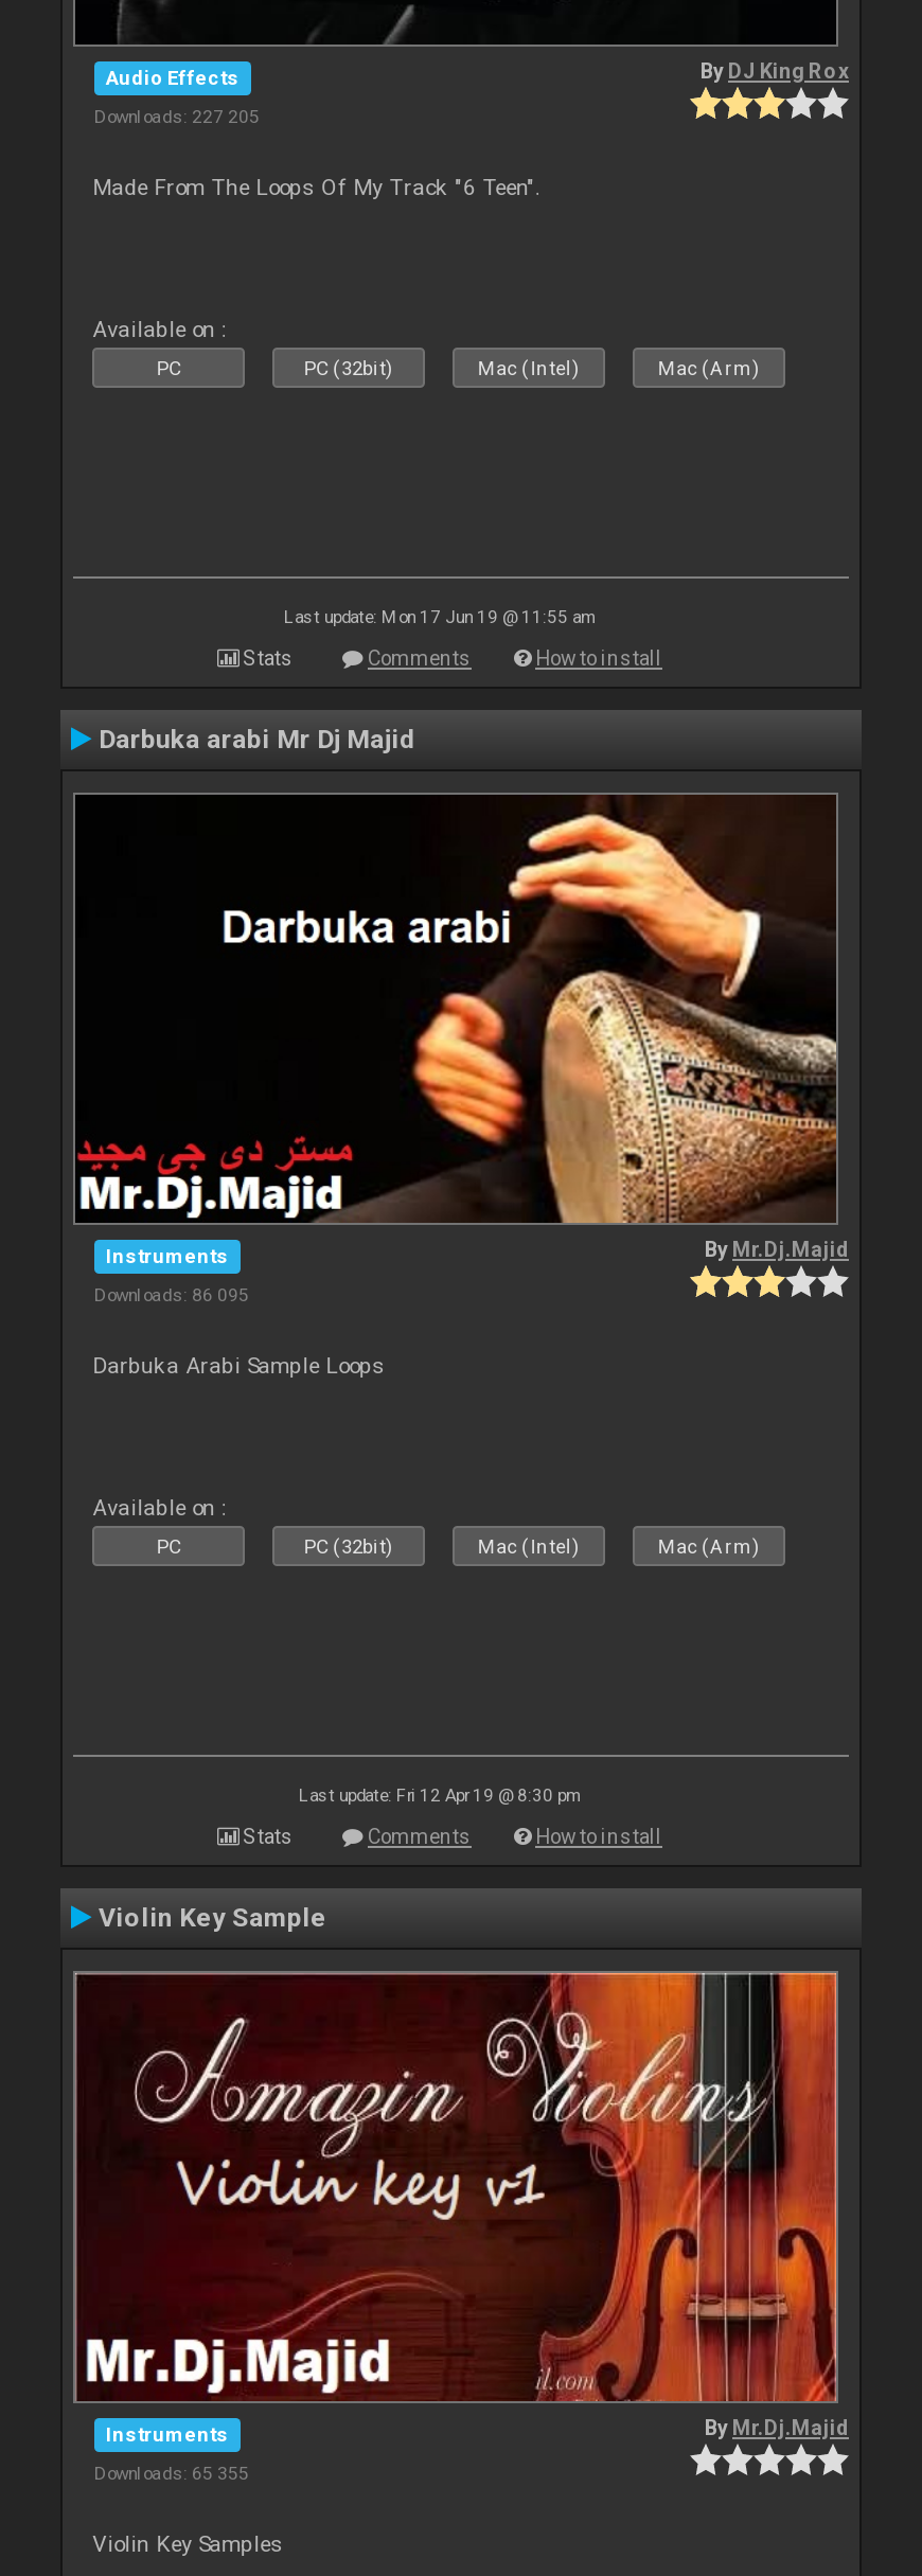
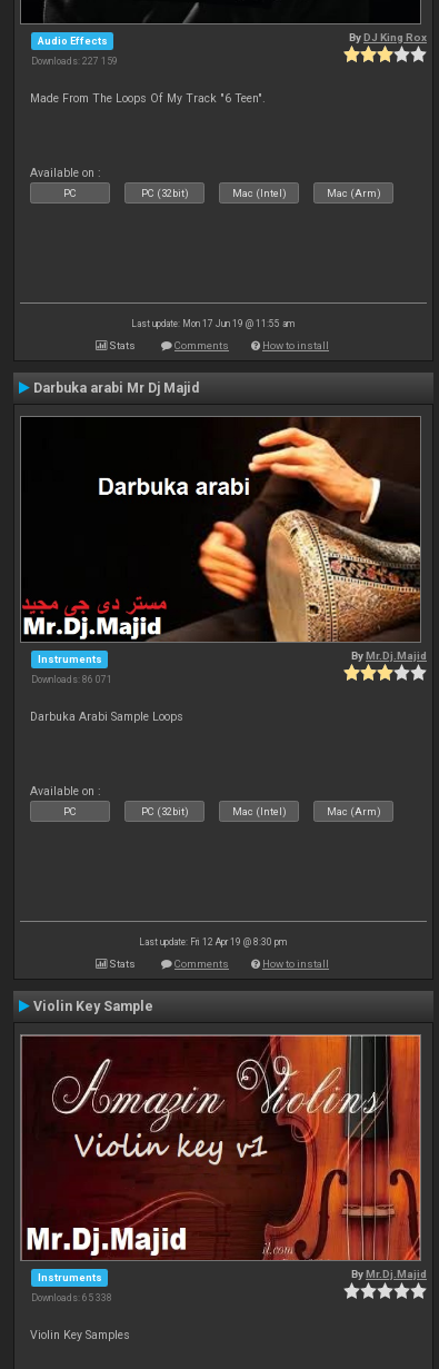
- Downloads: 227 205
+ Downloads: 227 159

- Downloads: 86 095
+ Downloads: 86 071

- Downloads: 65 355
+ Downloads: 65 338
